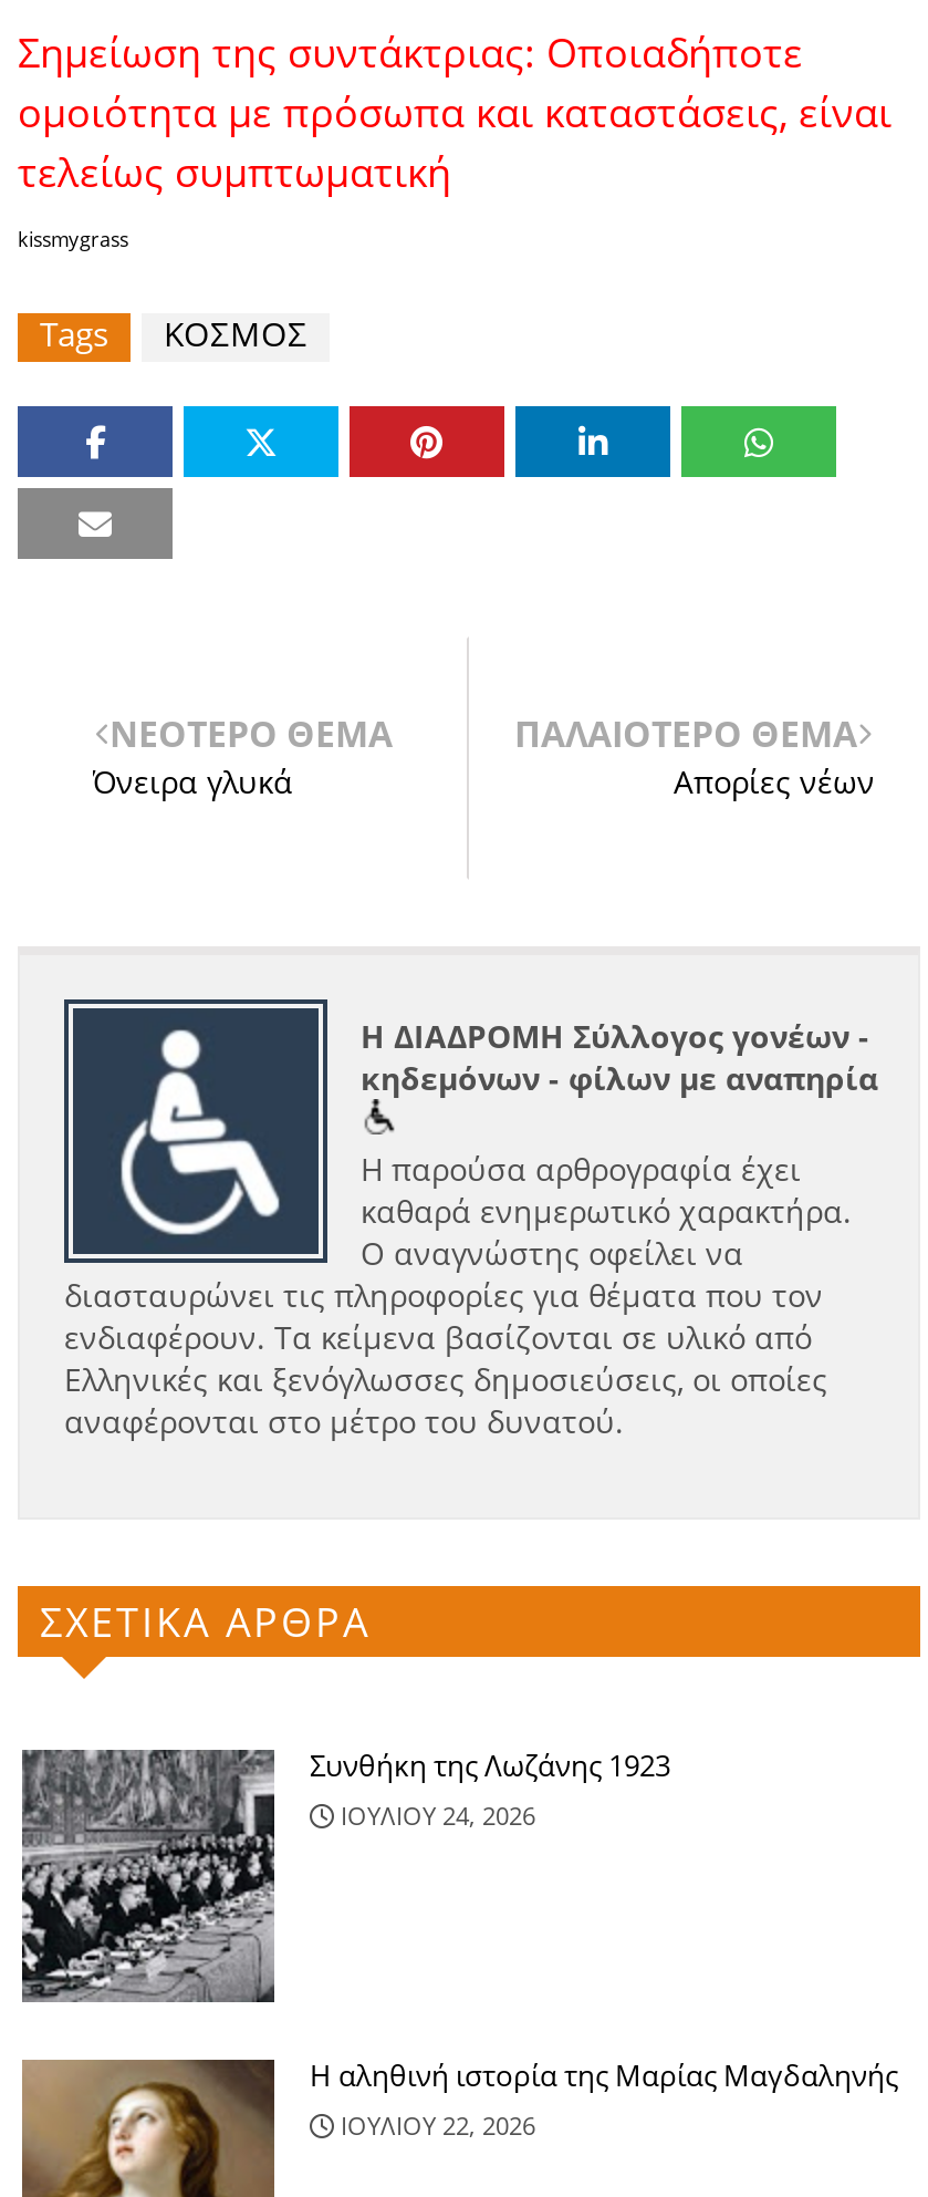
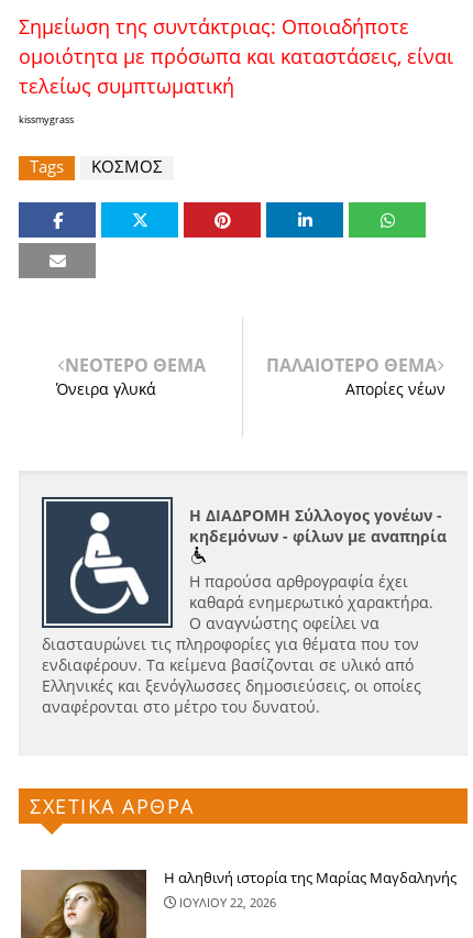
- [image]
- Συνθήκη της Λωζάνης 1923
- ΙΟΥΛΙΟΥ 24, 2026
